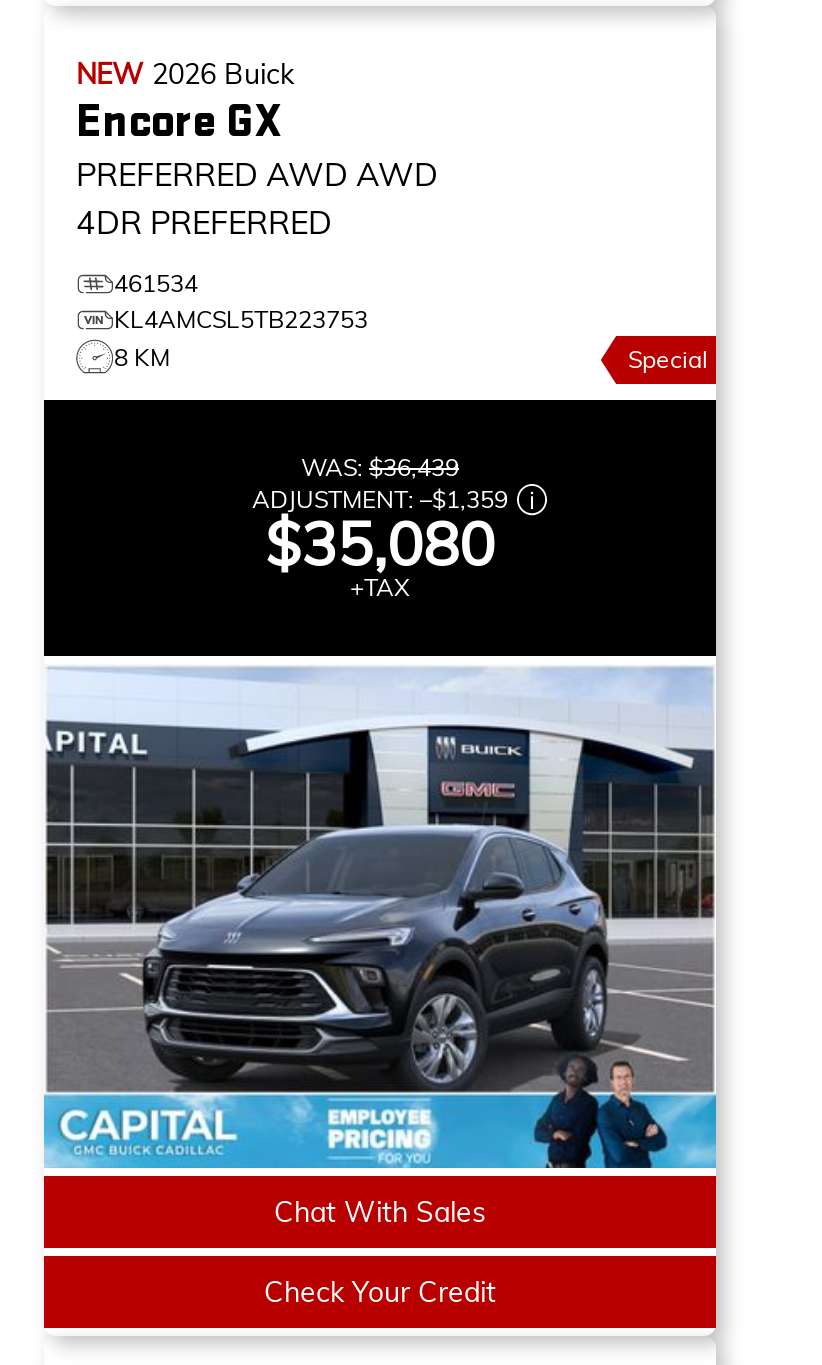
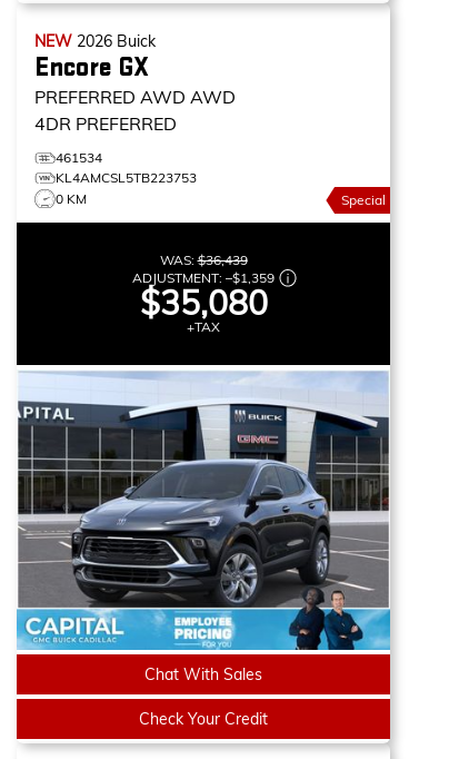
- 8 KM
+ 0 KM
